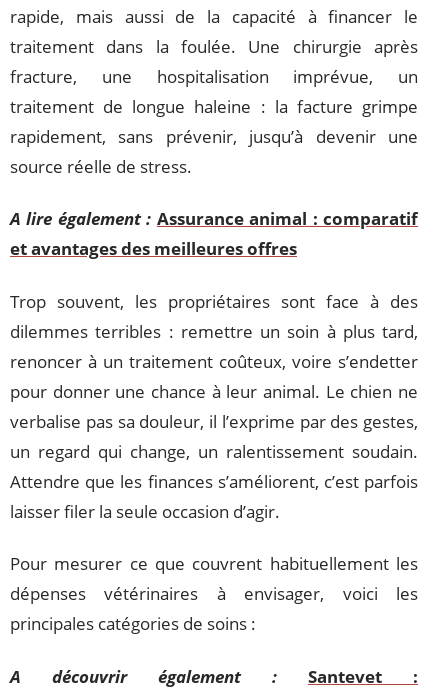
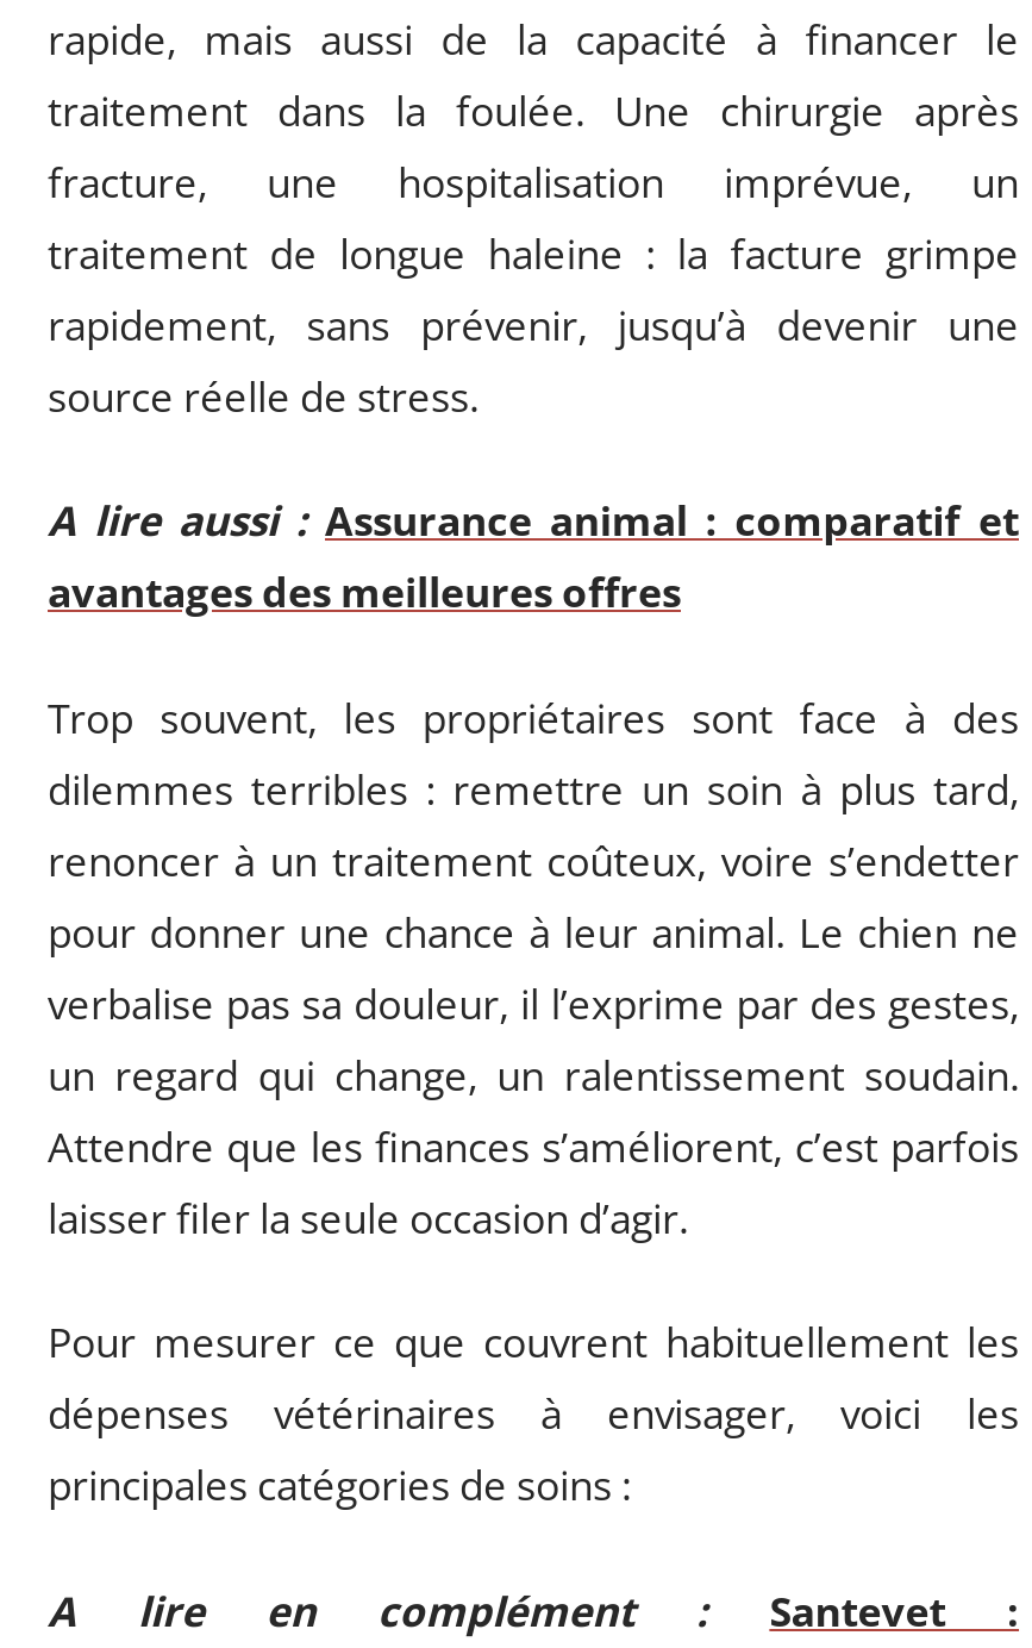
- A lire également : Assurance animal : comparatif
- et avantages des meilleures offres
+ A lire aussi : Assurance animal : comparatif et
+ avantages des meilleures offres

- A découvrir également :
+ A lire en complément :
